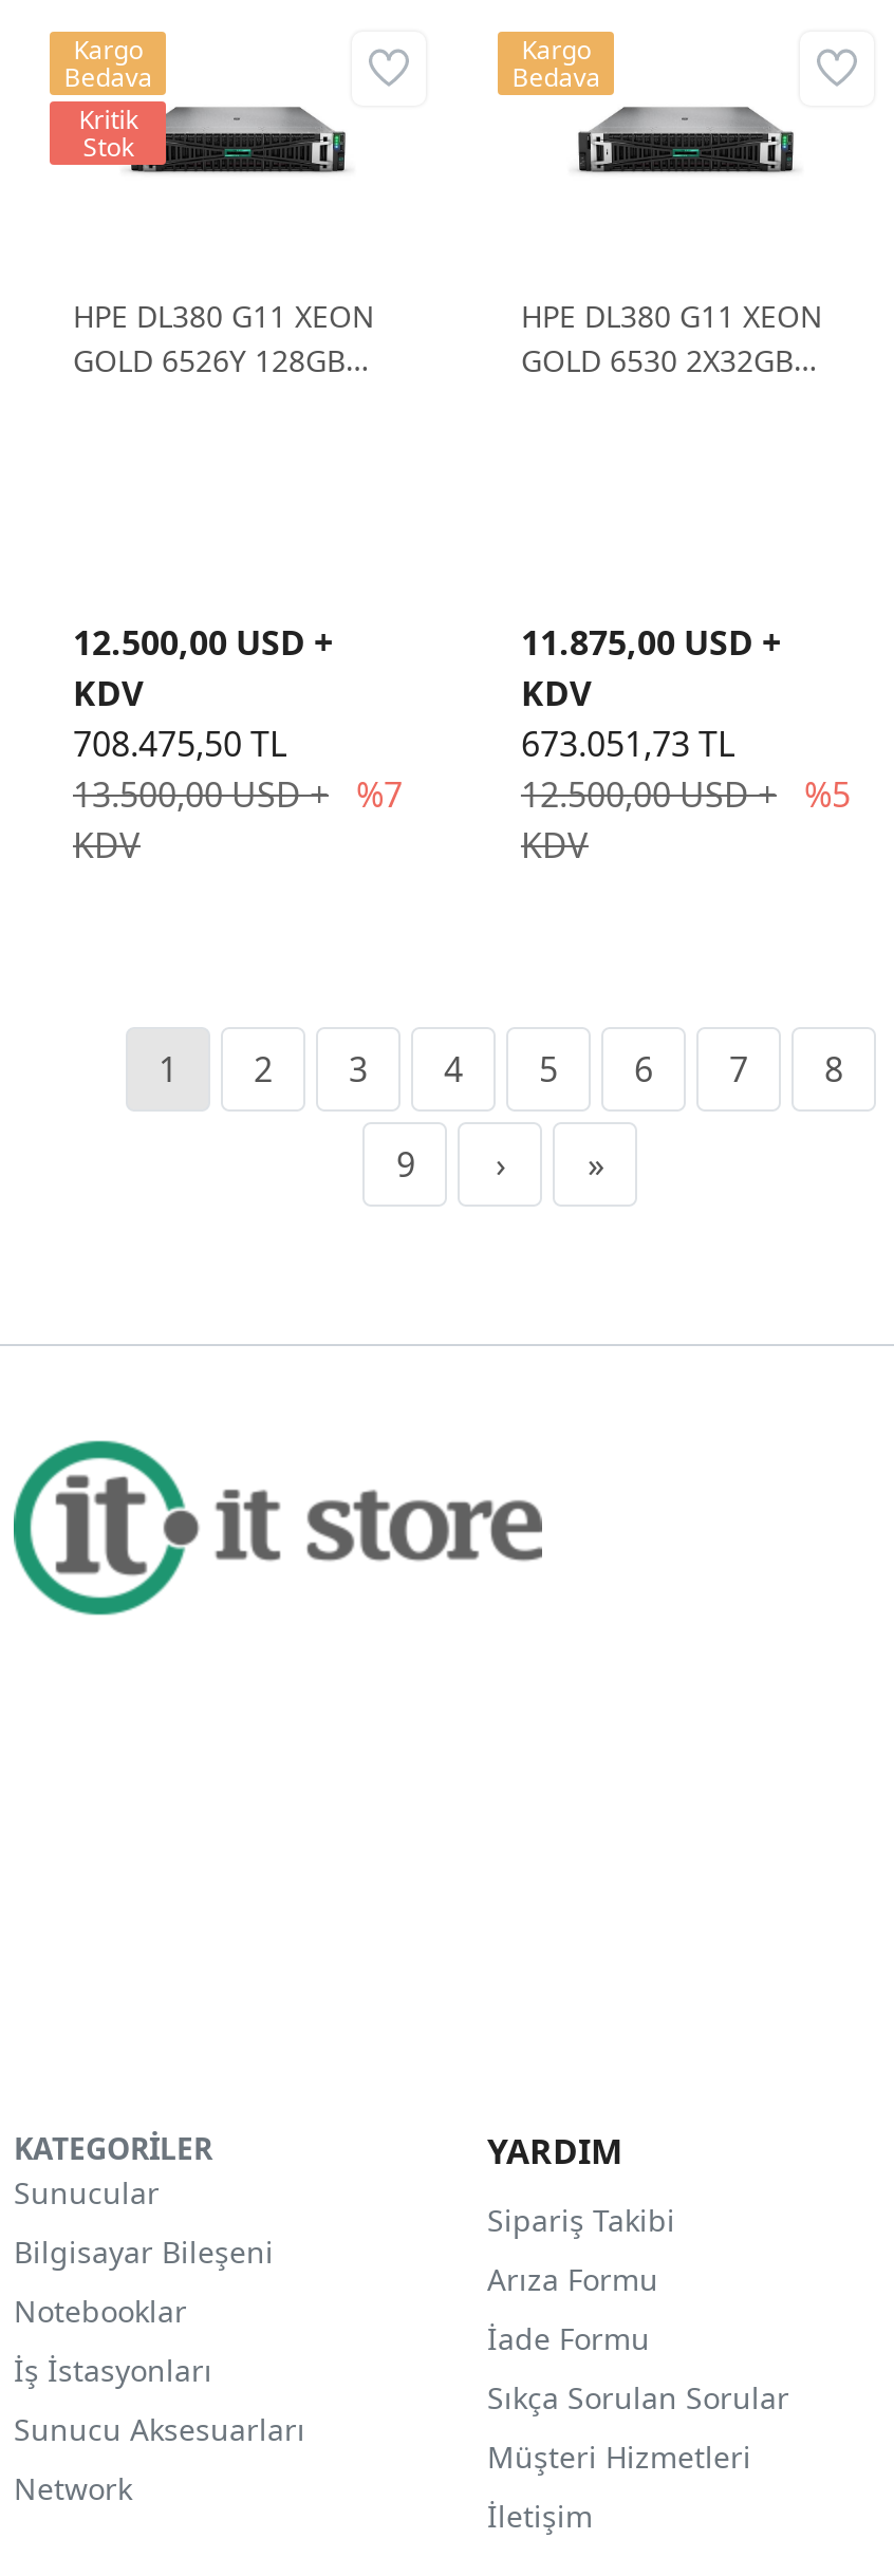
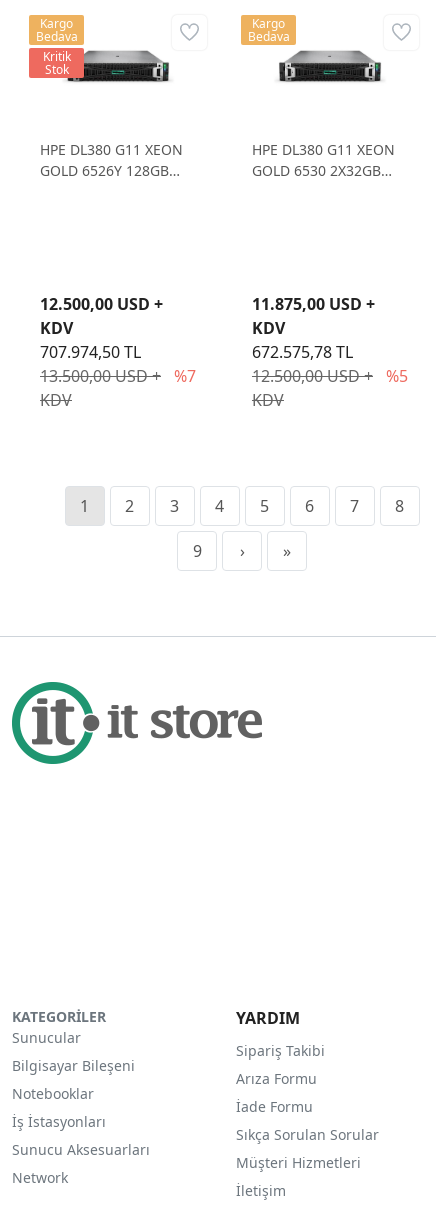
- 708.475,50 TL
+ 707.974,50 TL

- 673.051,73 TL
+ 672.575,78 TL
